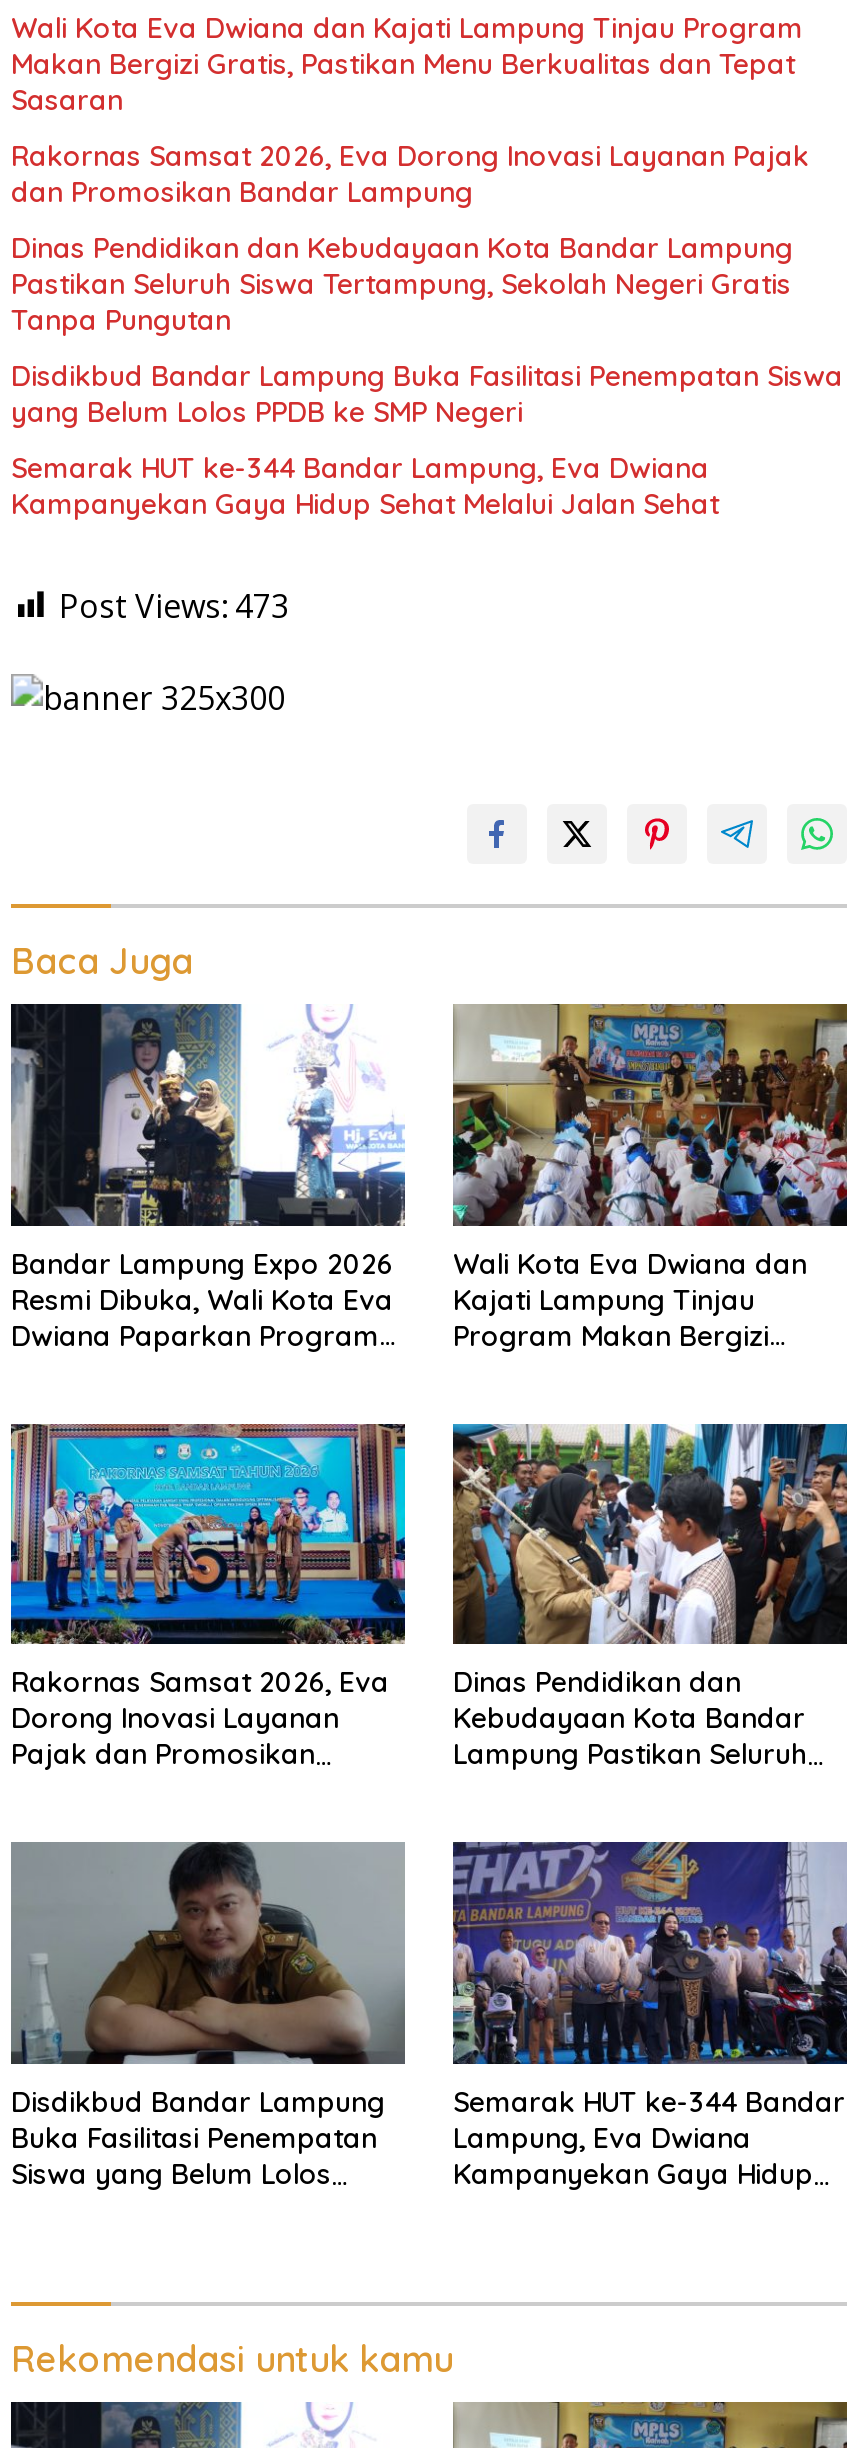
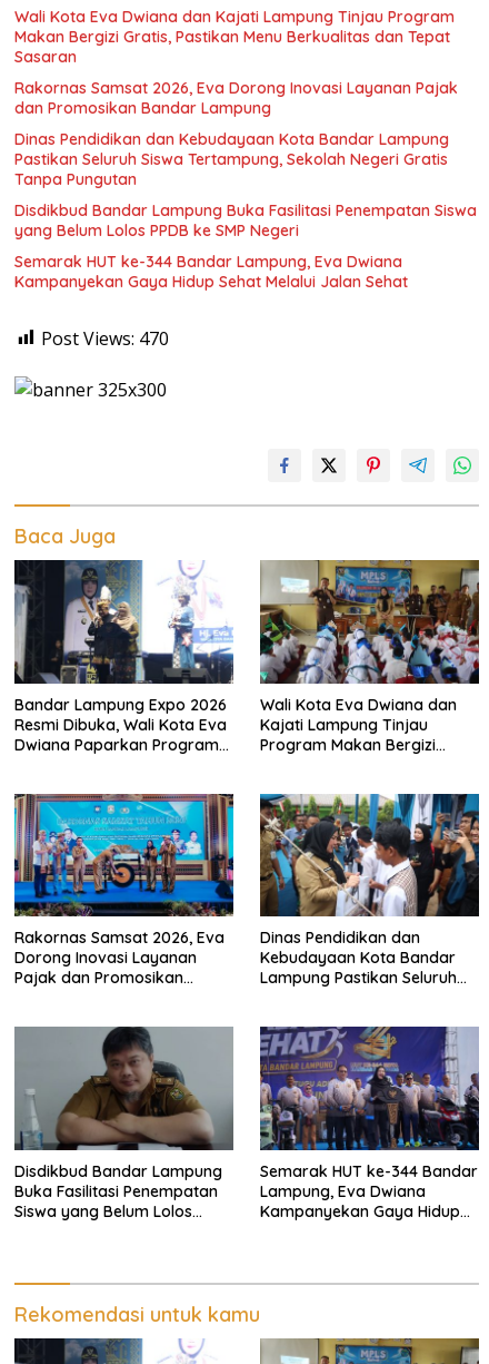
- Post Views: 473
+ Post Views: 470
